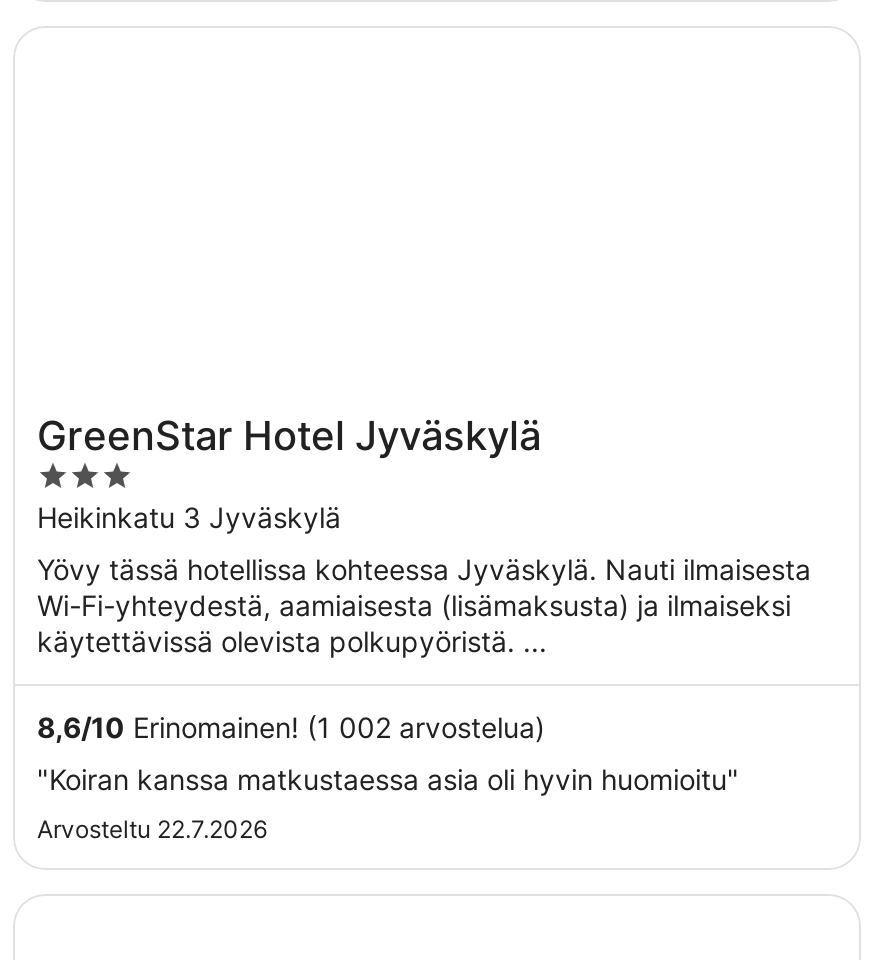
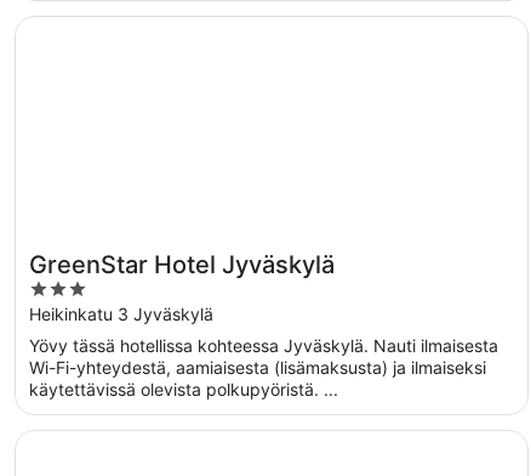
- 8,6/10 Erinomainen! (1 002 arvostelua)
- "Koiran kanssa matkustaessa asia oli hyvin huomioitu"
- Arvosteltu 22.7.2026
